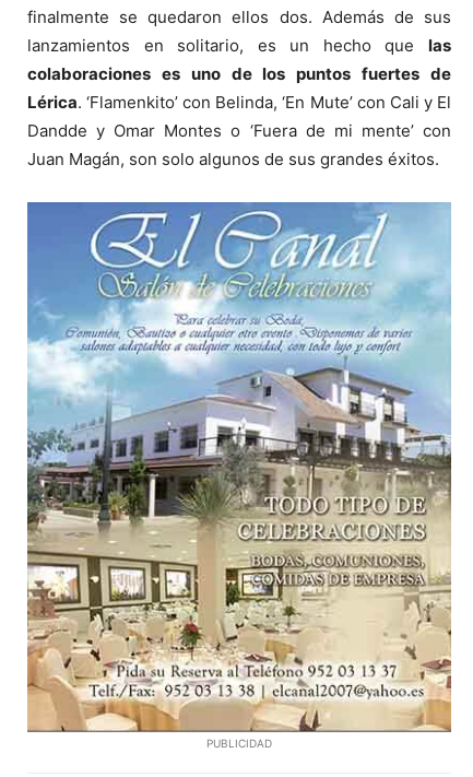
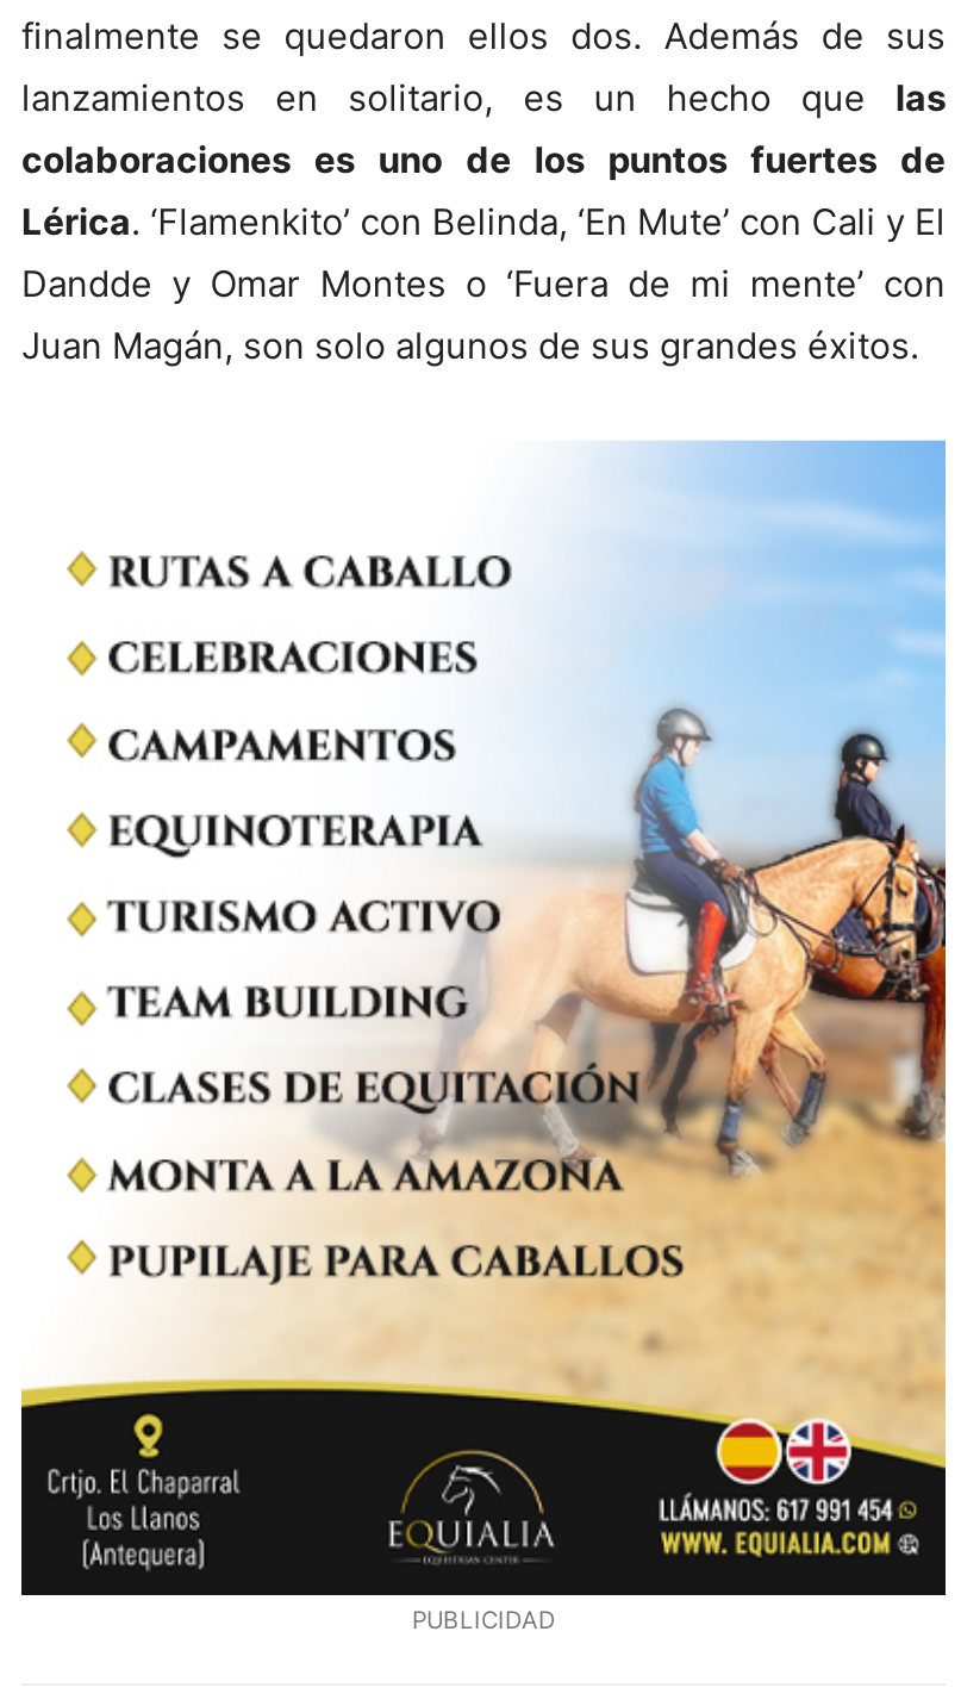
- [image]
+ [image]
